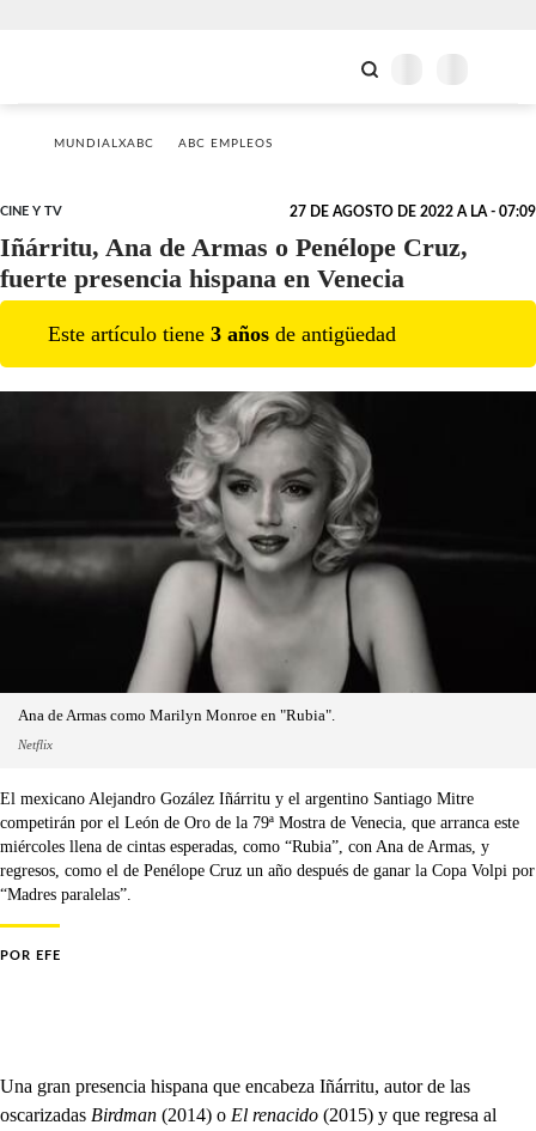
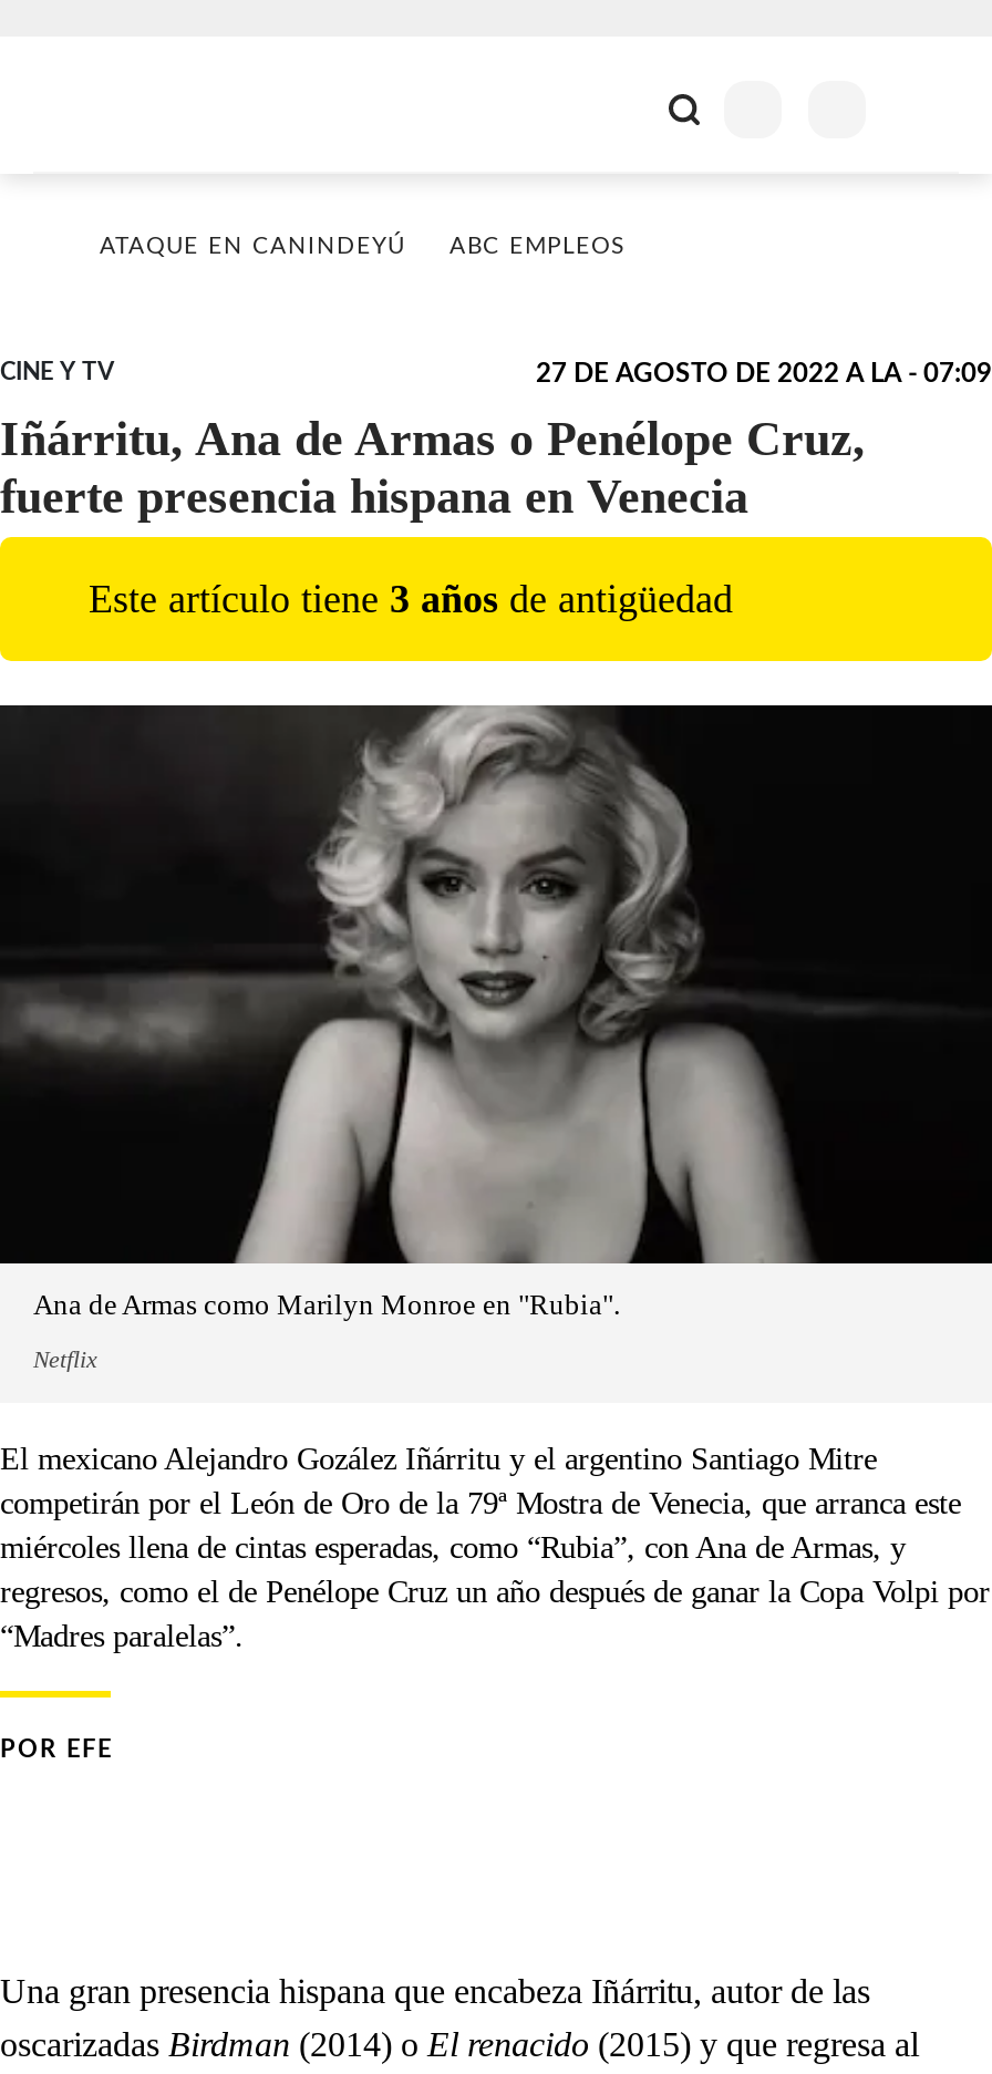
- MUNDIALXABC
+ ATAQUE EN CANINDEYÚ
